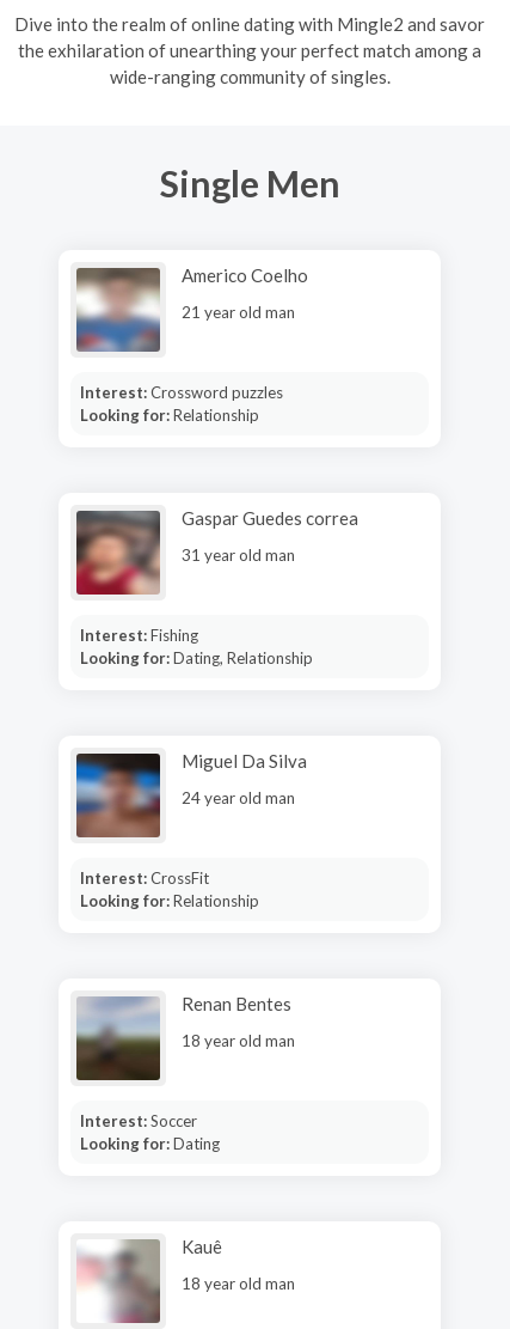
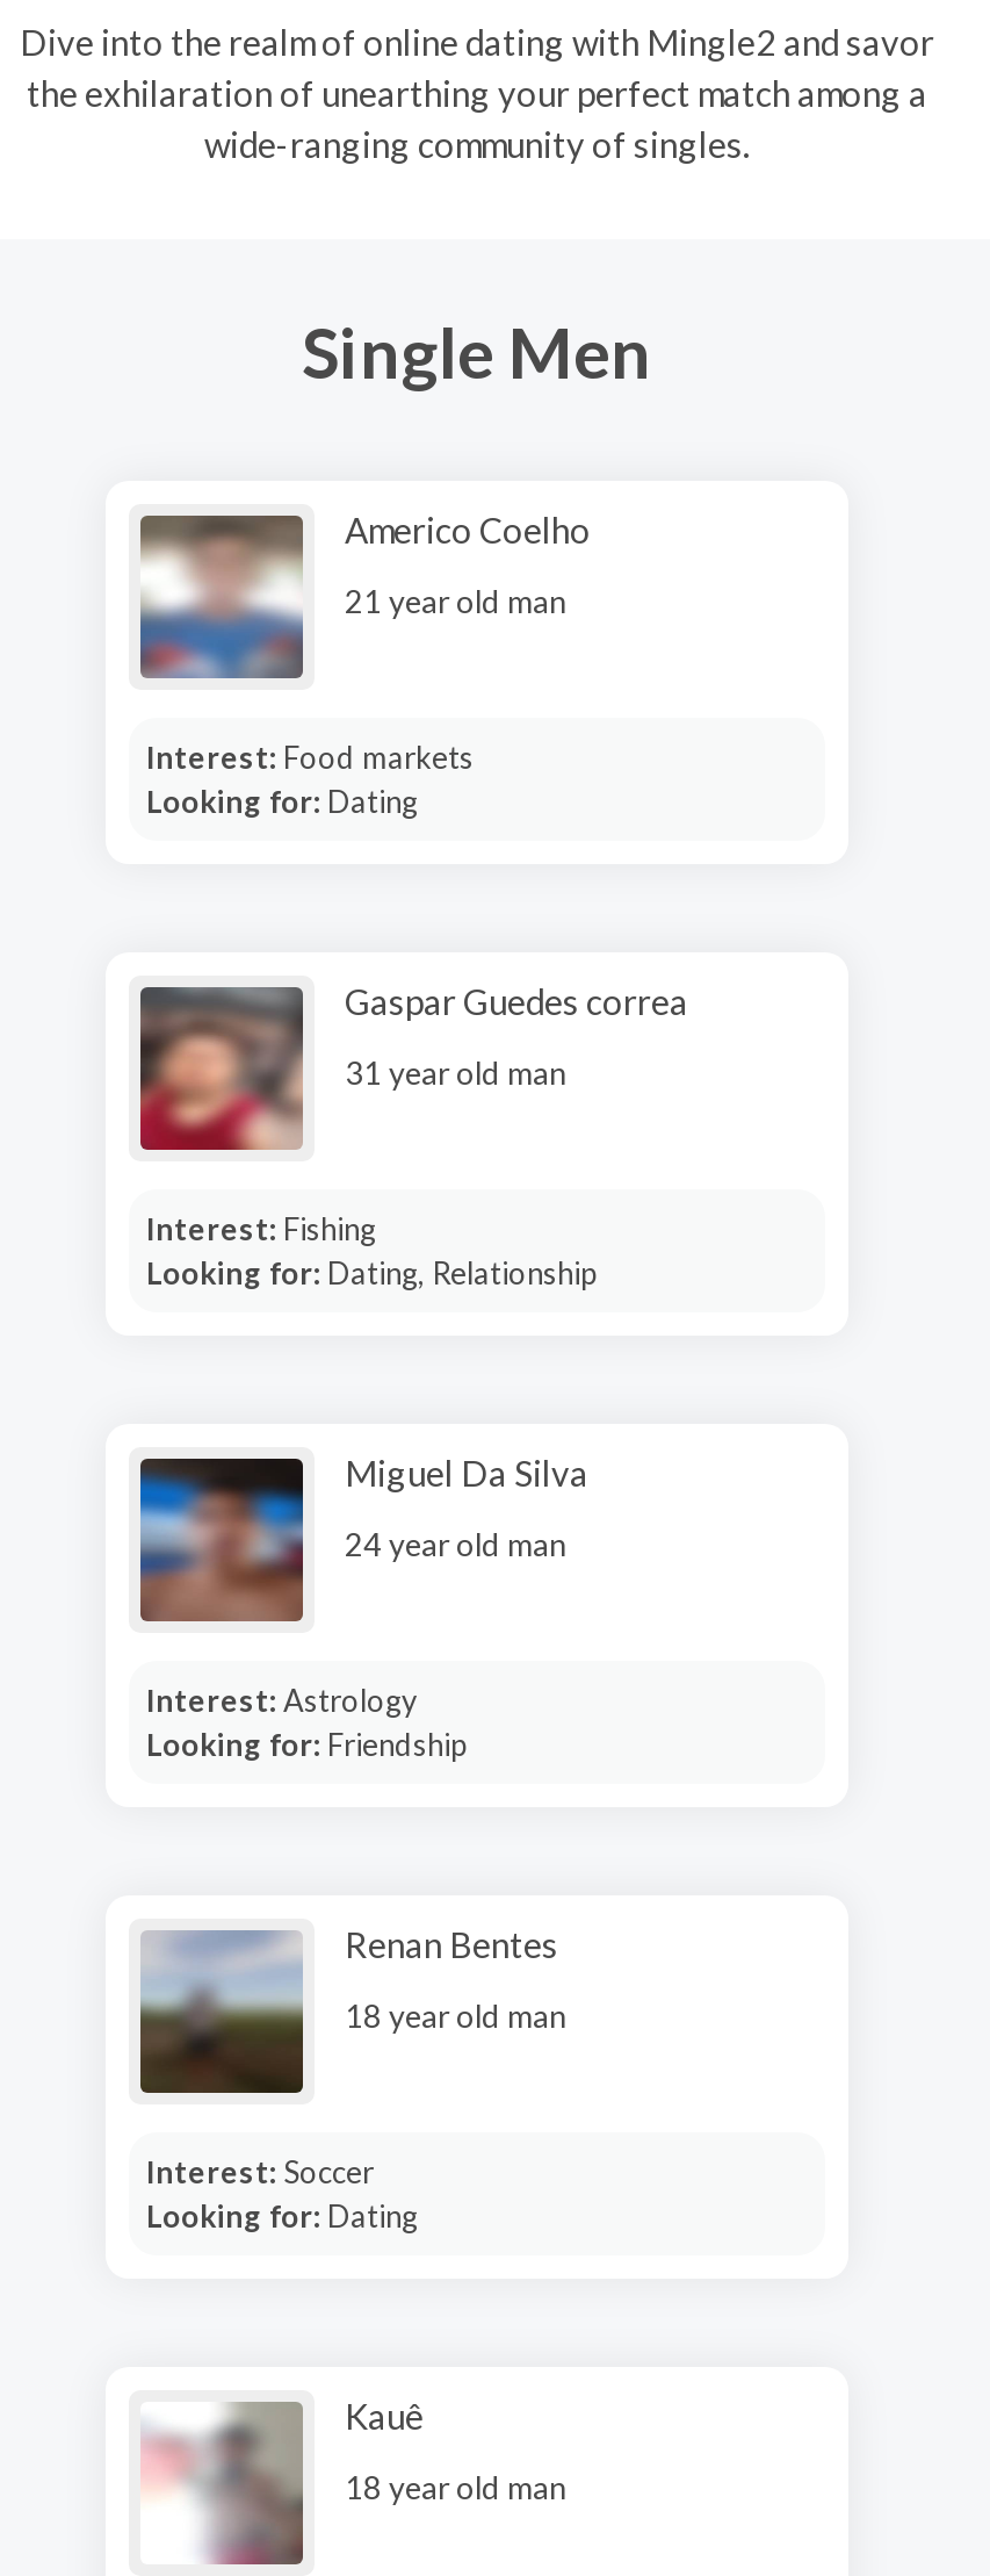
- Interest: Crossword puzzles
+ Interest: Food markets

- Looking for: Relationship
+ Looking for: Dating

- Interest: CrossFit
+ Interest: Astrology

- Looking for: Relationship
+ Looking for: Friendship
